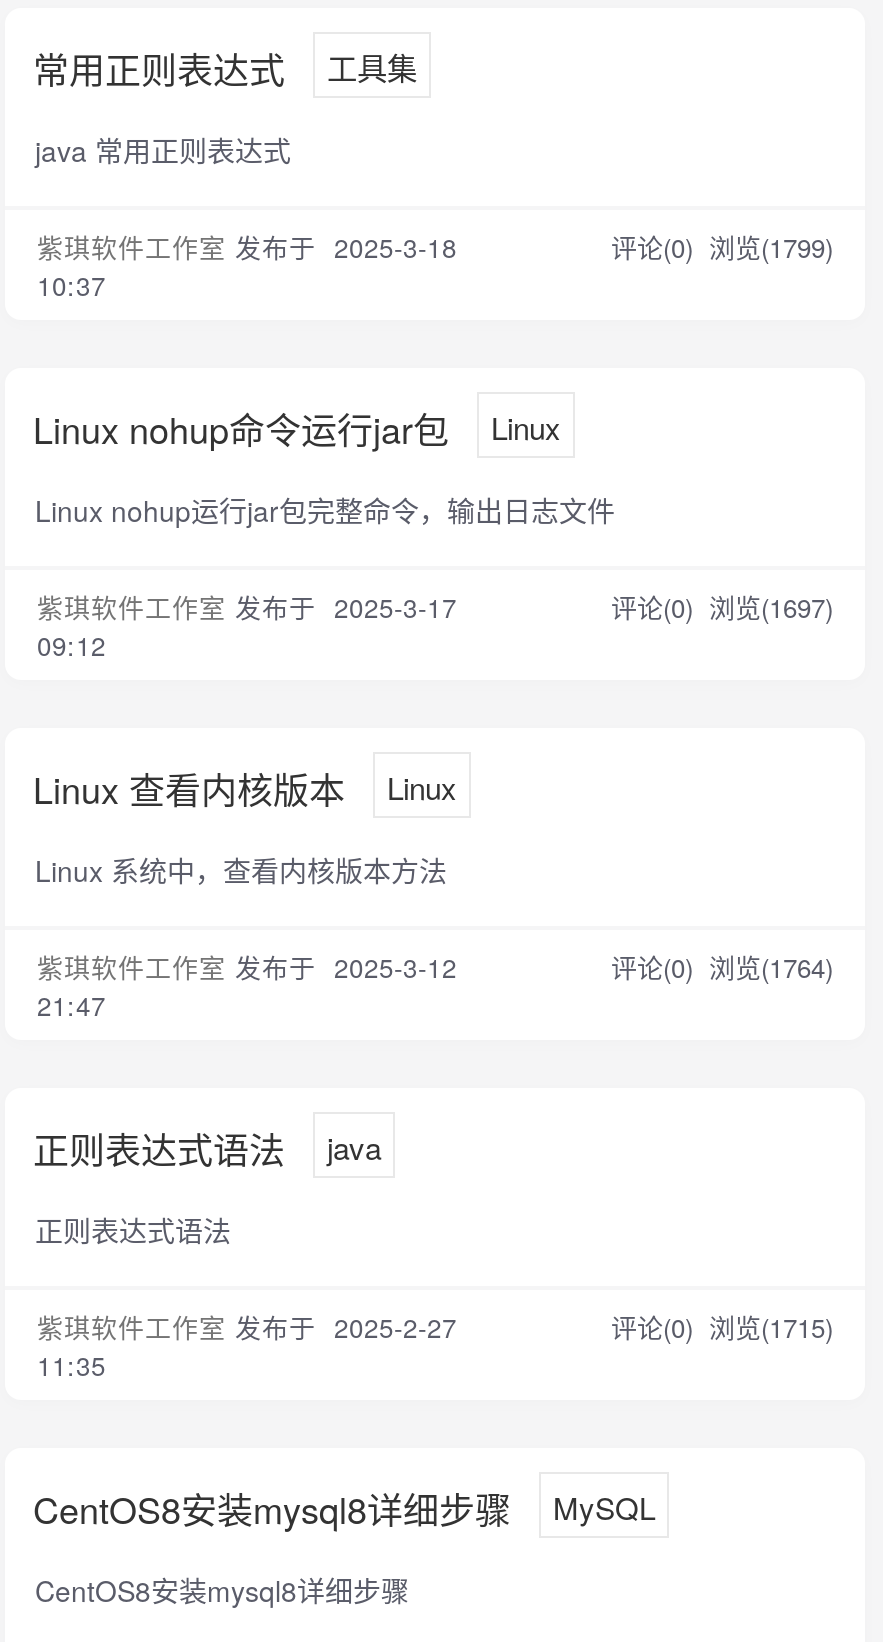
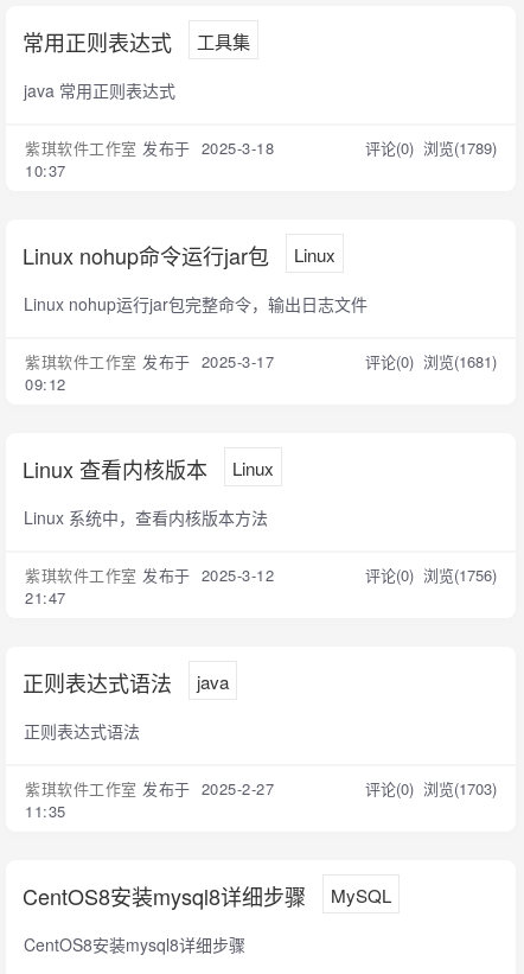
- 评论(0) 浏览(1799)
+ 评论(0) 浏览(1789)

- 评论(0) 浏览(1697)
+ 评论(0) 浏览(1681)

- 评论(0) 浏览(1764)
+ 评论(0) 浏览(1756)

- 评论(0) 浏览(1715)
+ 评论(0) 浏览(1703)
